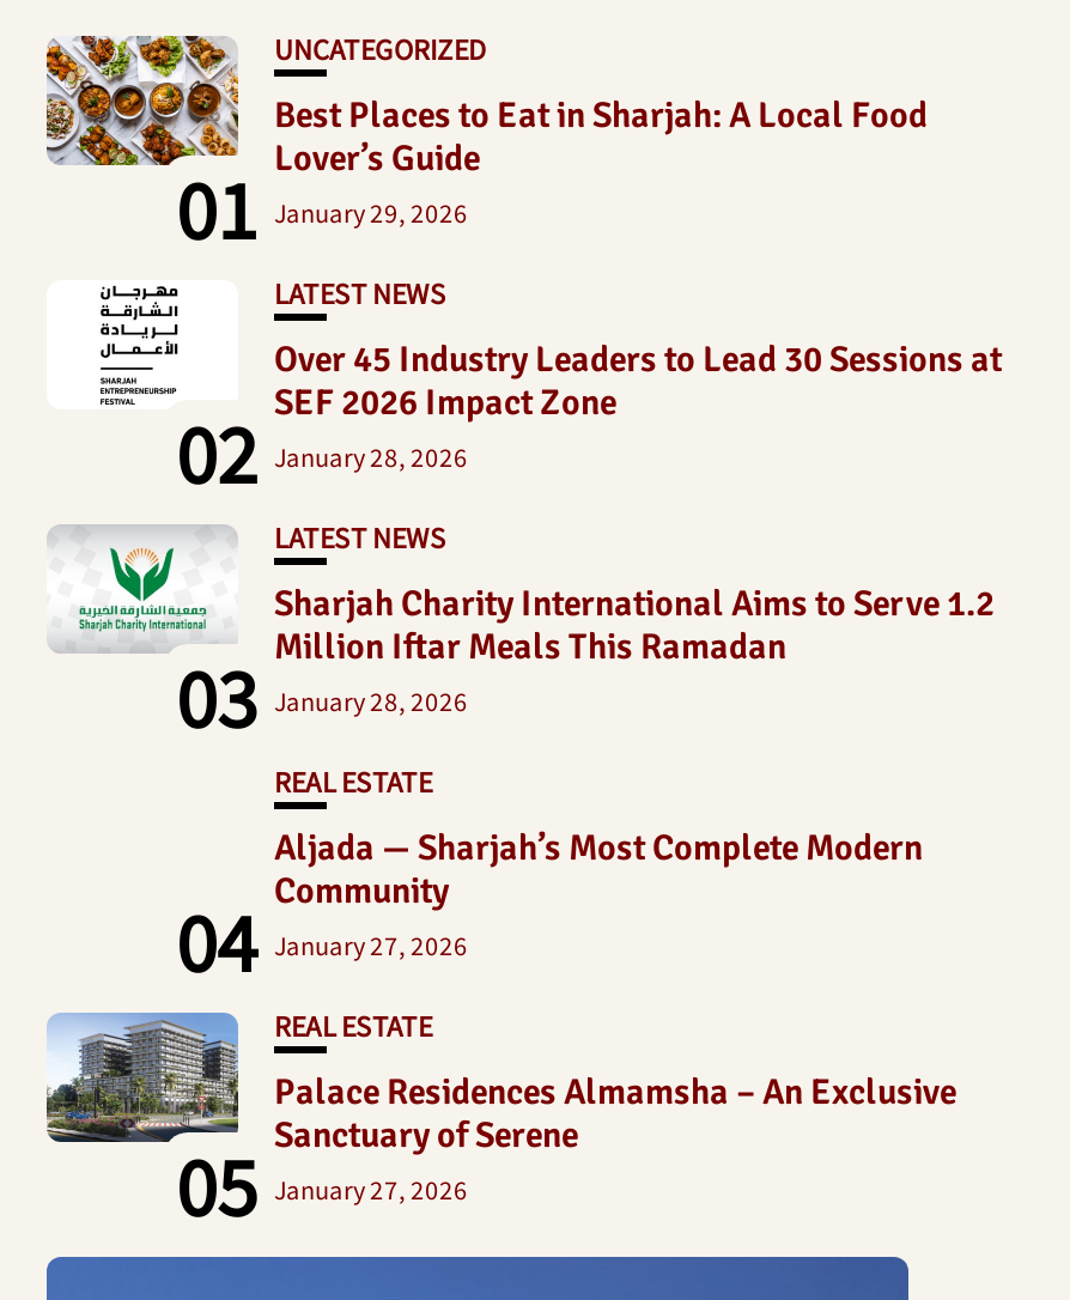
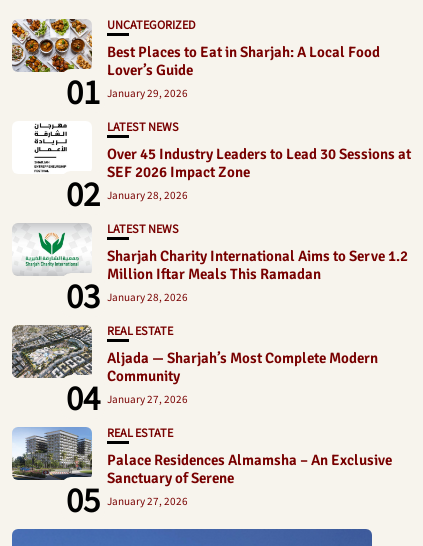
+ [image]
